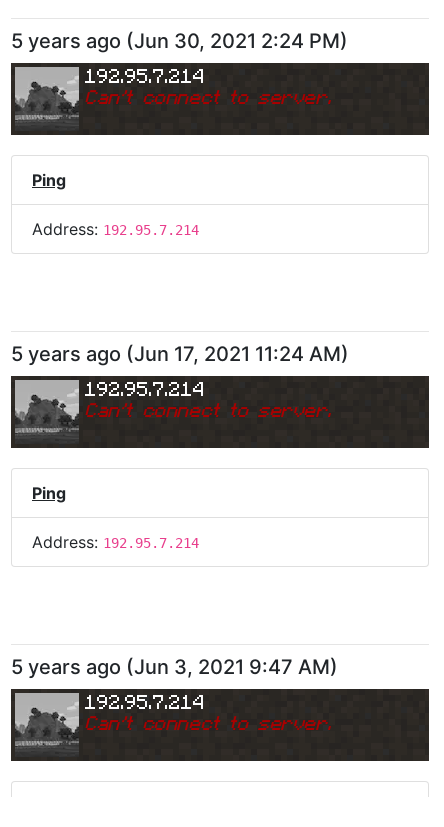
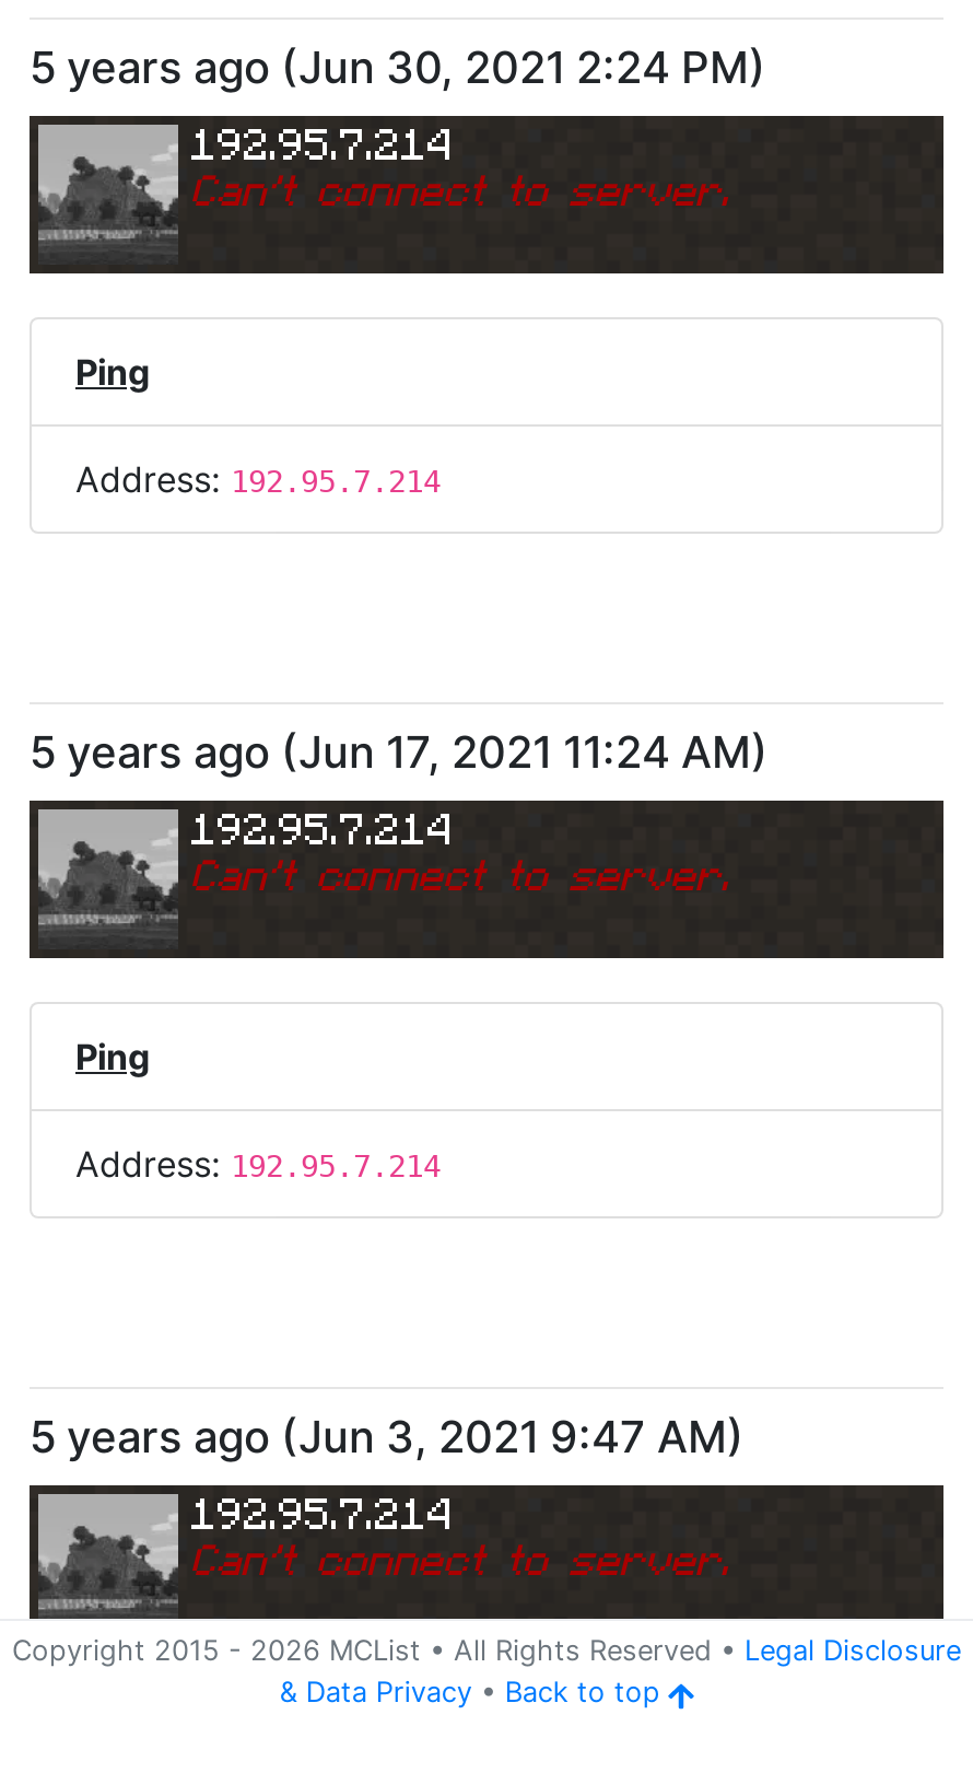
+ Copyright 2015 - 2026 MCList • All Rights Reserved • Legal Disclosure
+ & Data Privacy • Back to top
